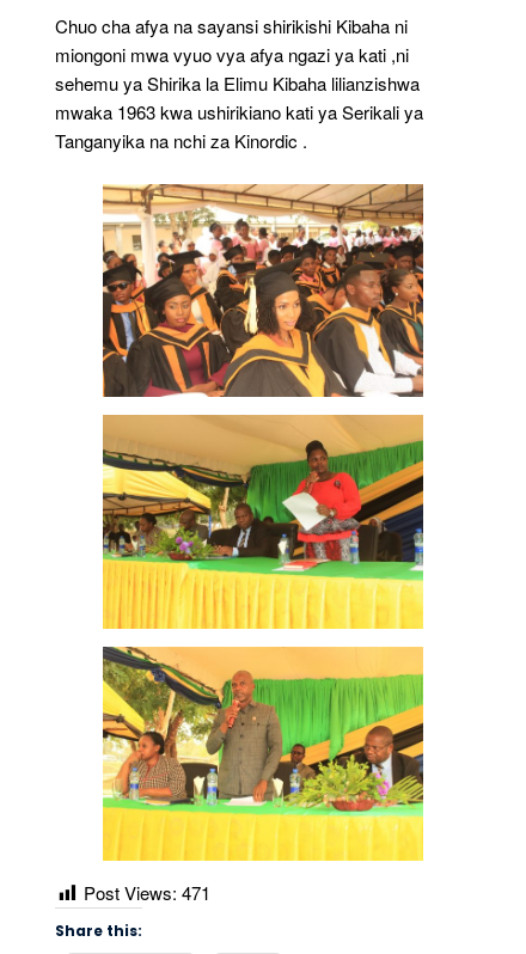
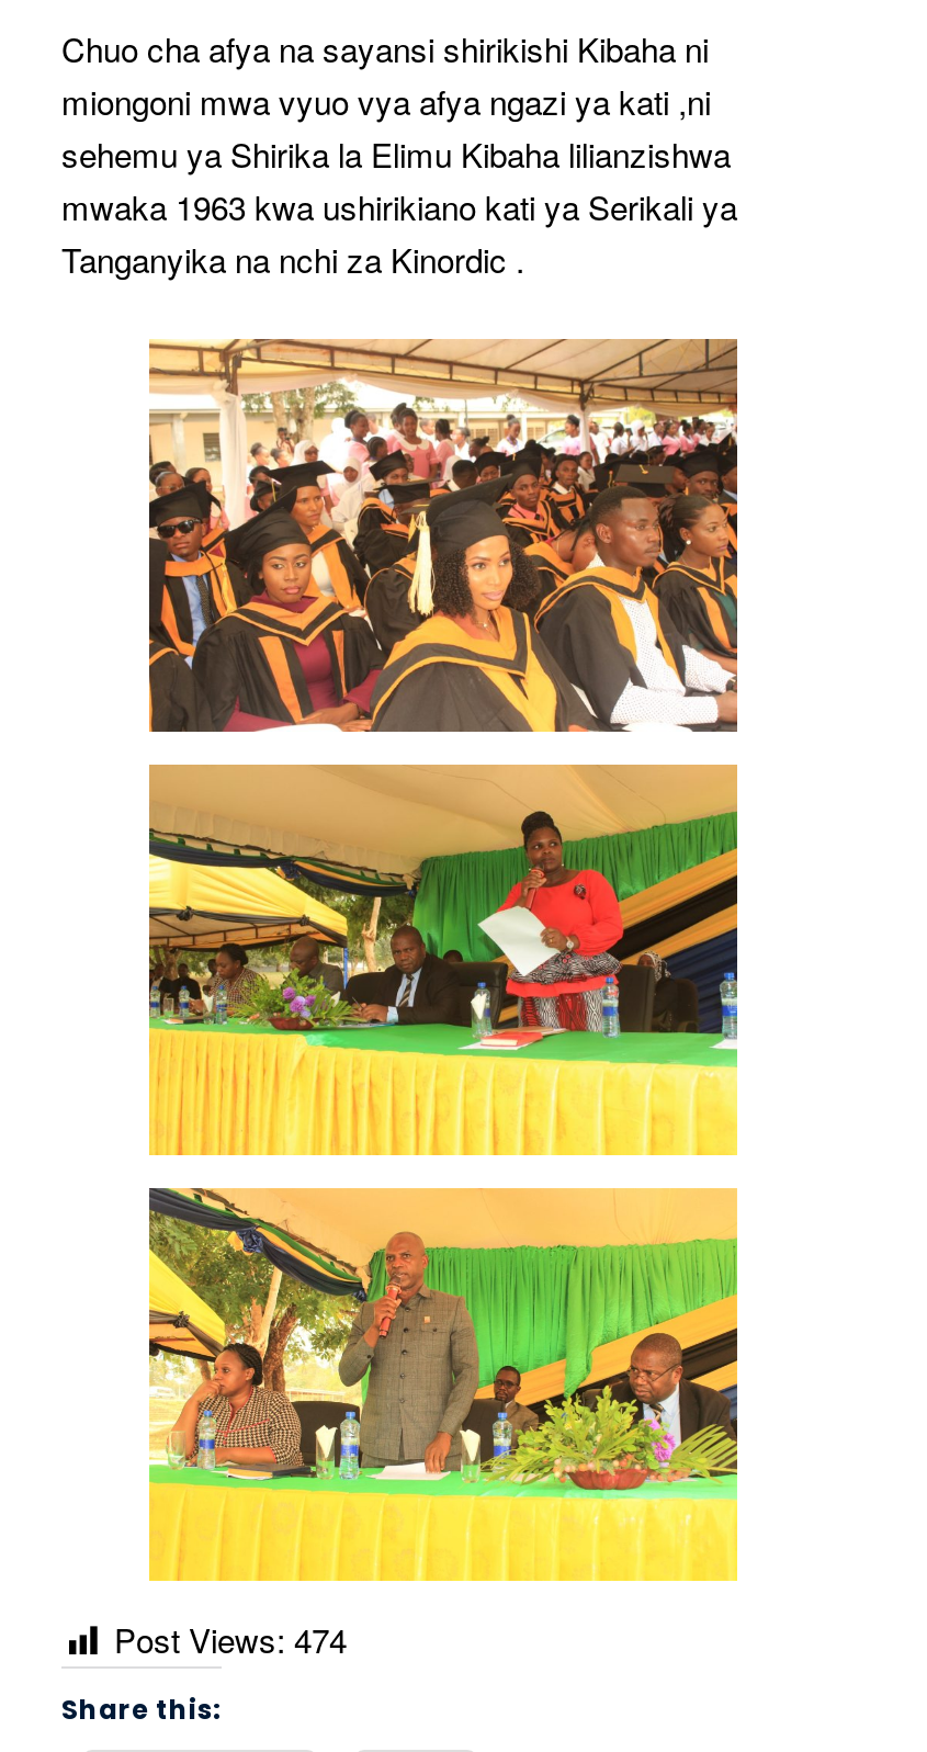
- Post Views: 471
+ Post Views: 474
